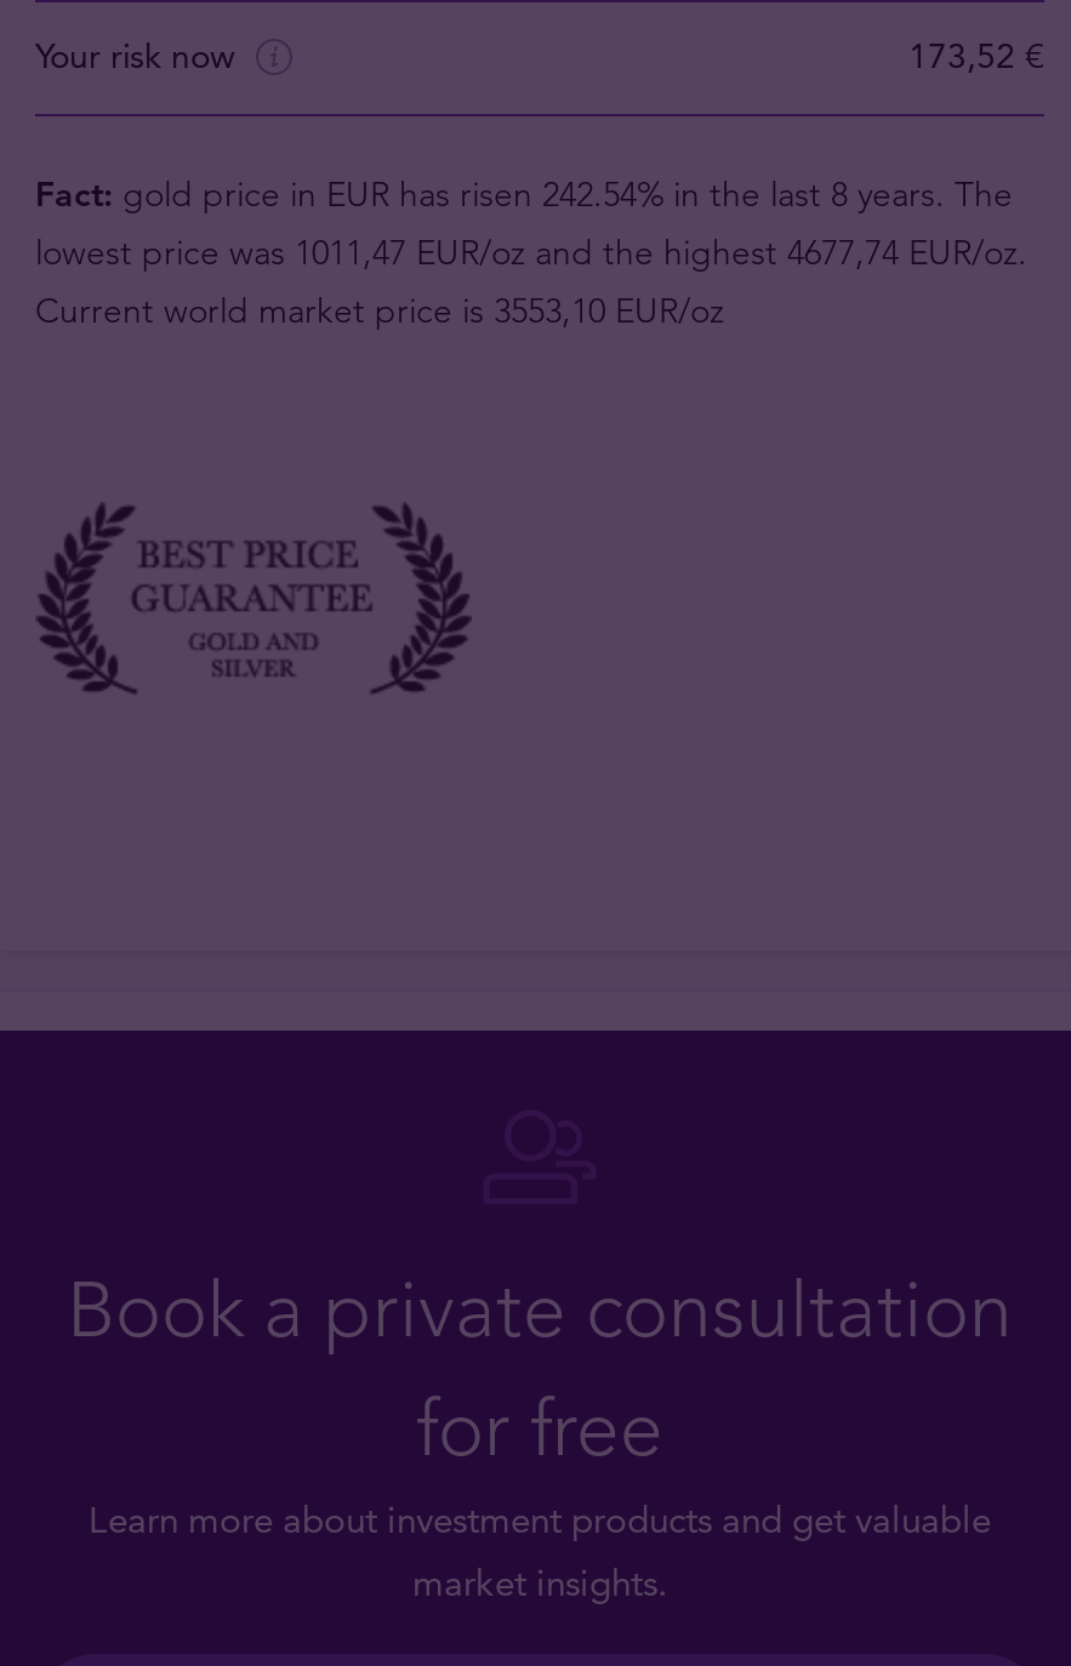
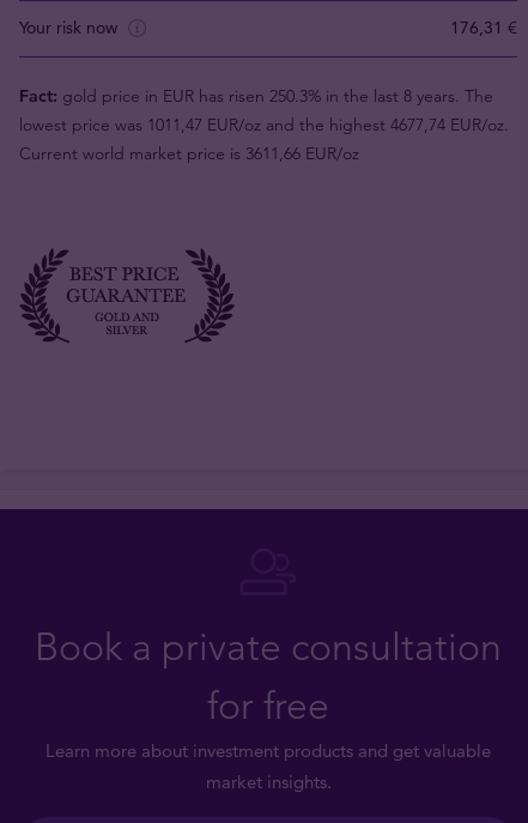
- 173,52 €
+ 176,31 €

- Fact: gold price in EUR has risen 242.54% in the last 8 years. The
+ Fact: gold price in EUR has risen 250.3% in the last 8 years. The

- Current world market price is 3553,10 EUR/oz
+ Current world market price is 3611,66 EUR/oz
